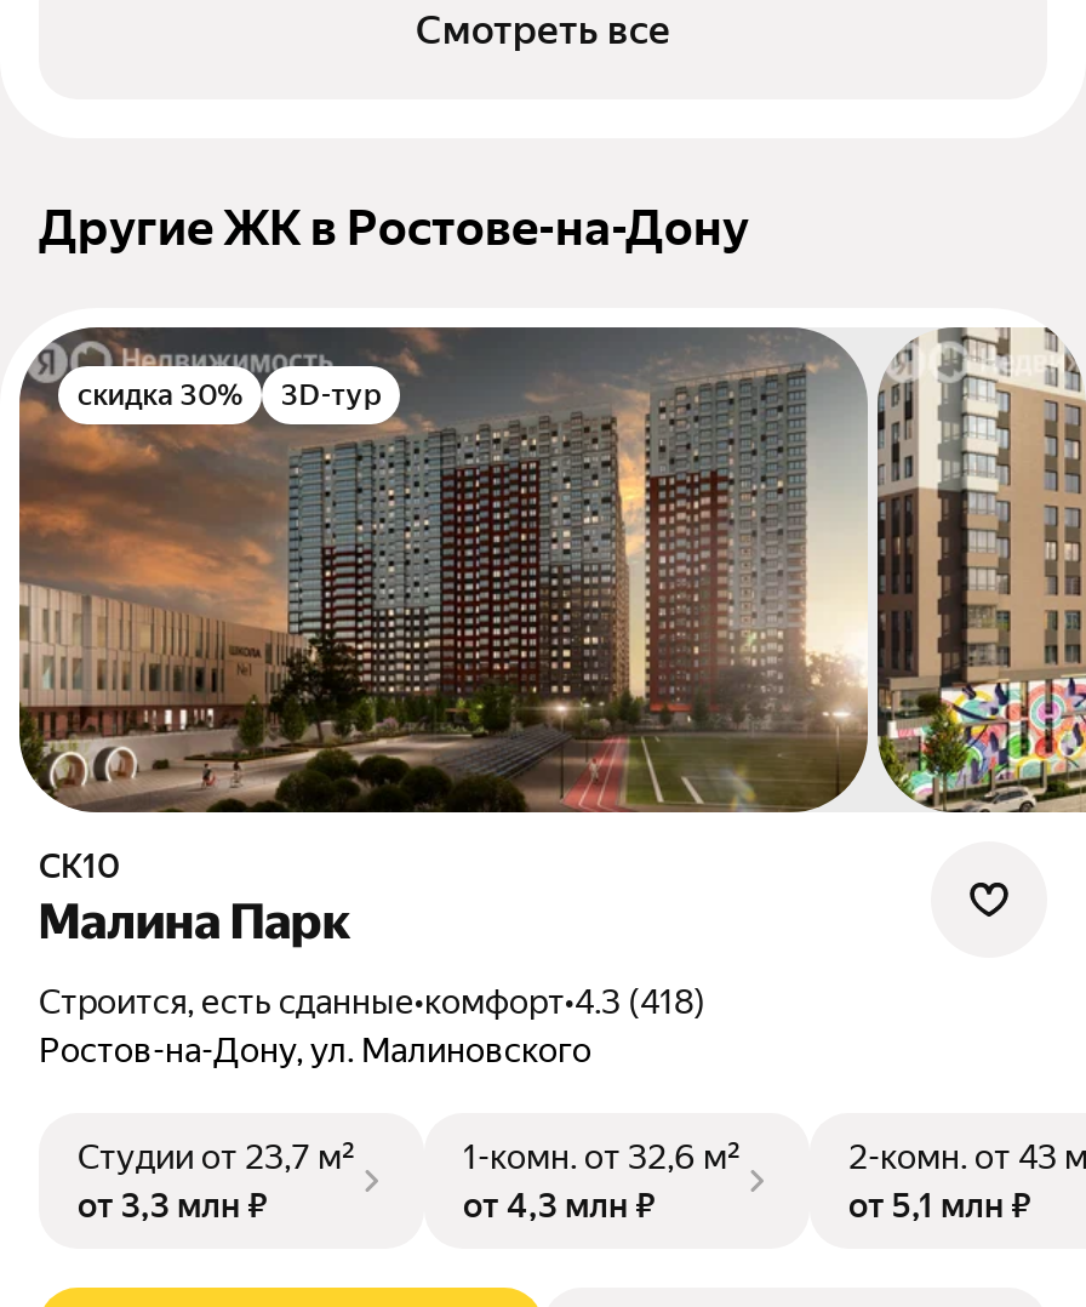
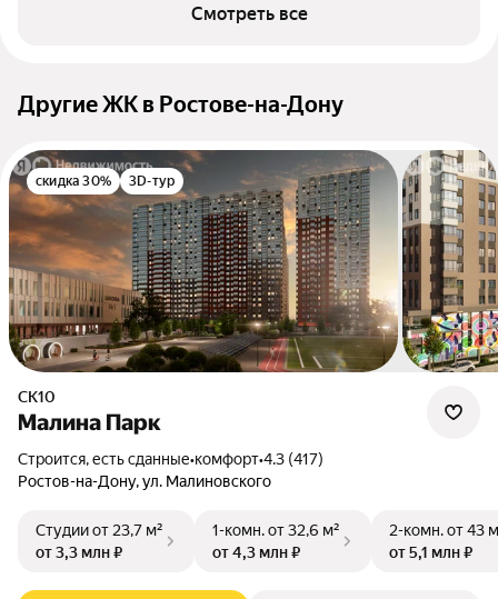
- Строится, есть сданные•комфорт•4.3 (418)
+ Строится, есть сданные•комфорт•4.3 (417)
